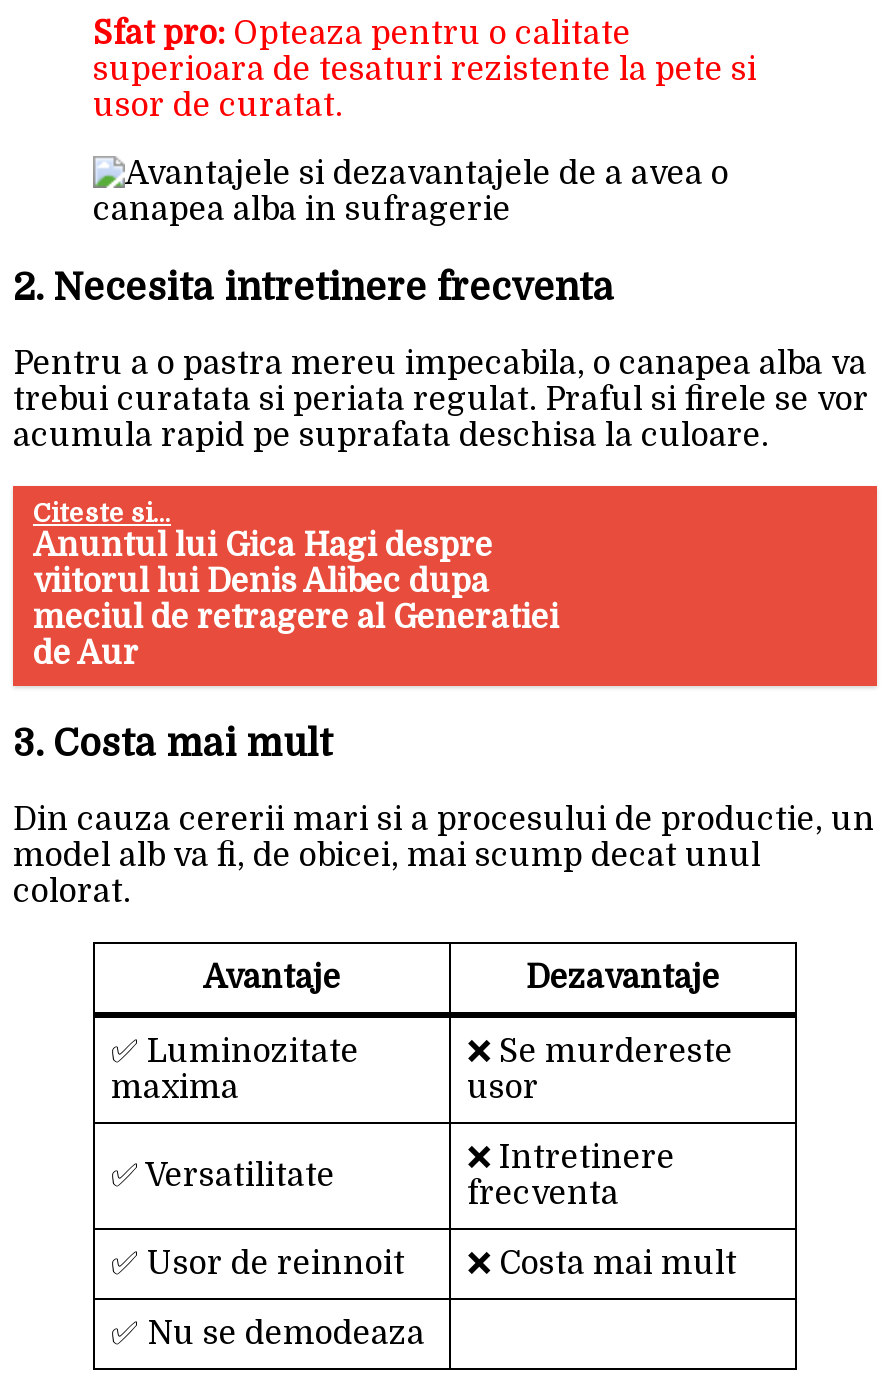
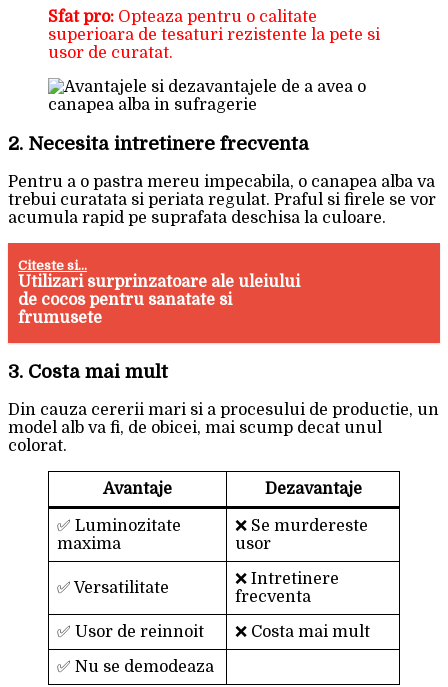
- Anuntul lui Gica Hagi despre
- viitorul lui Denis Alibec dupa
- meciul de retragere al Generatiei
- de Aur
+ Utilizari surprinzatoare ale uleiului
+ de cocos pentru sanatate si
+ frumusete
